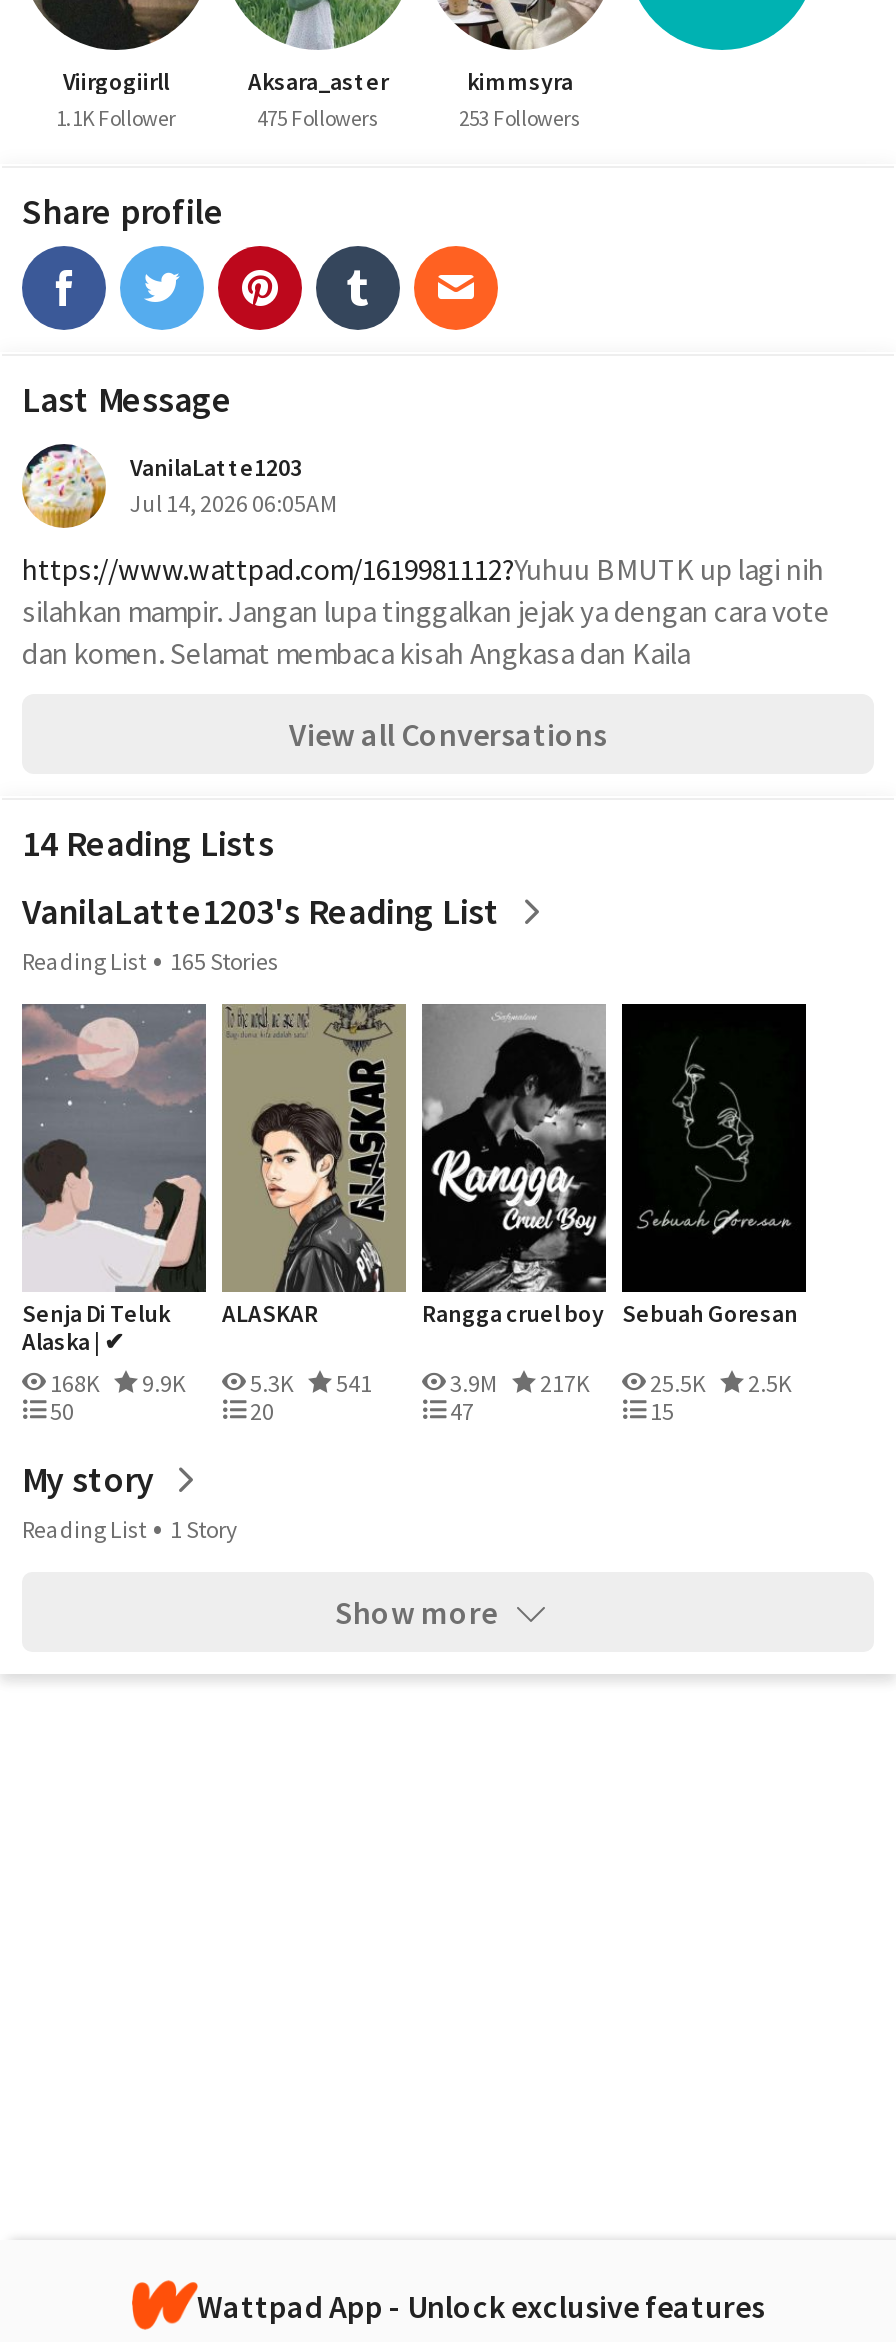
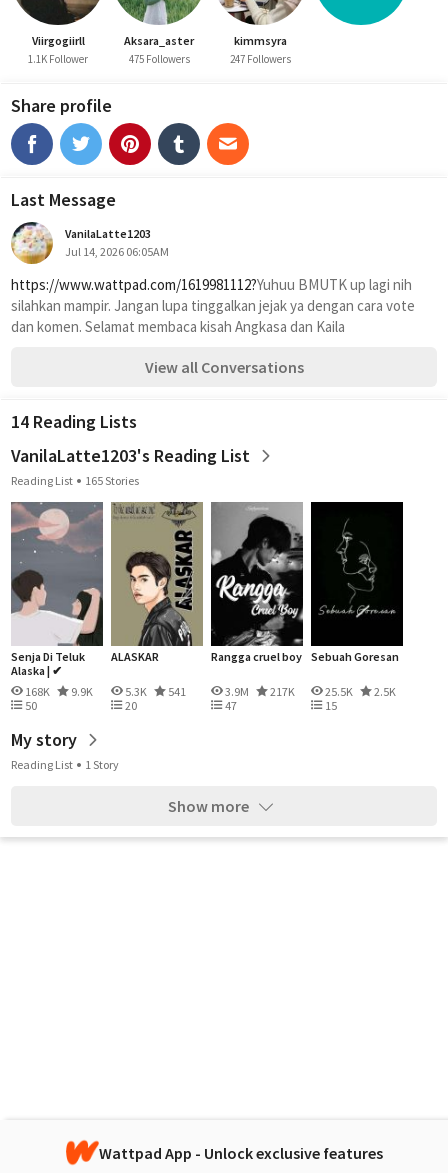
- 253 Followers
+ 247 Followers
